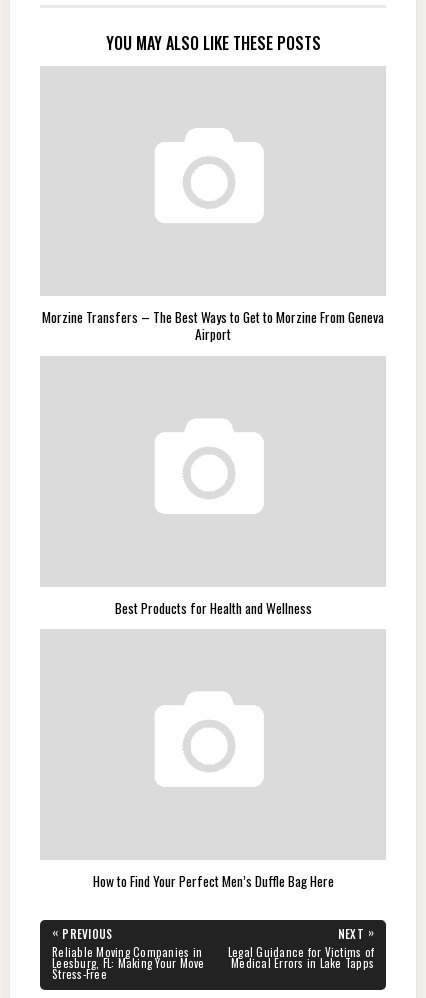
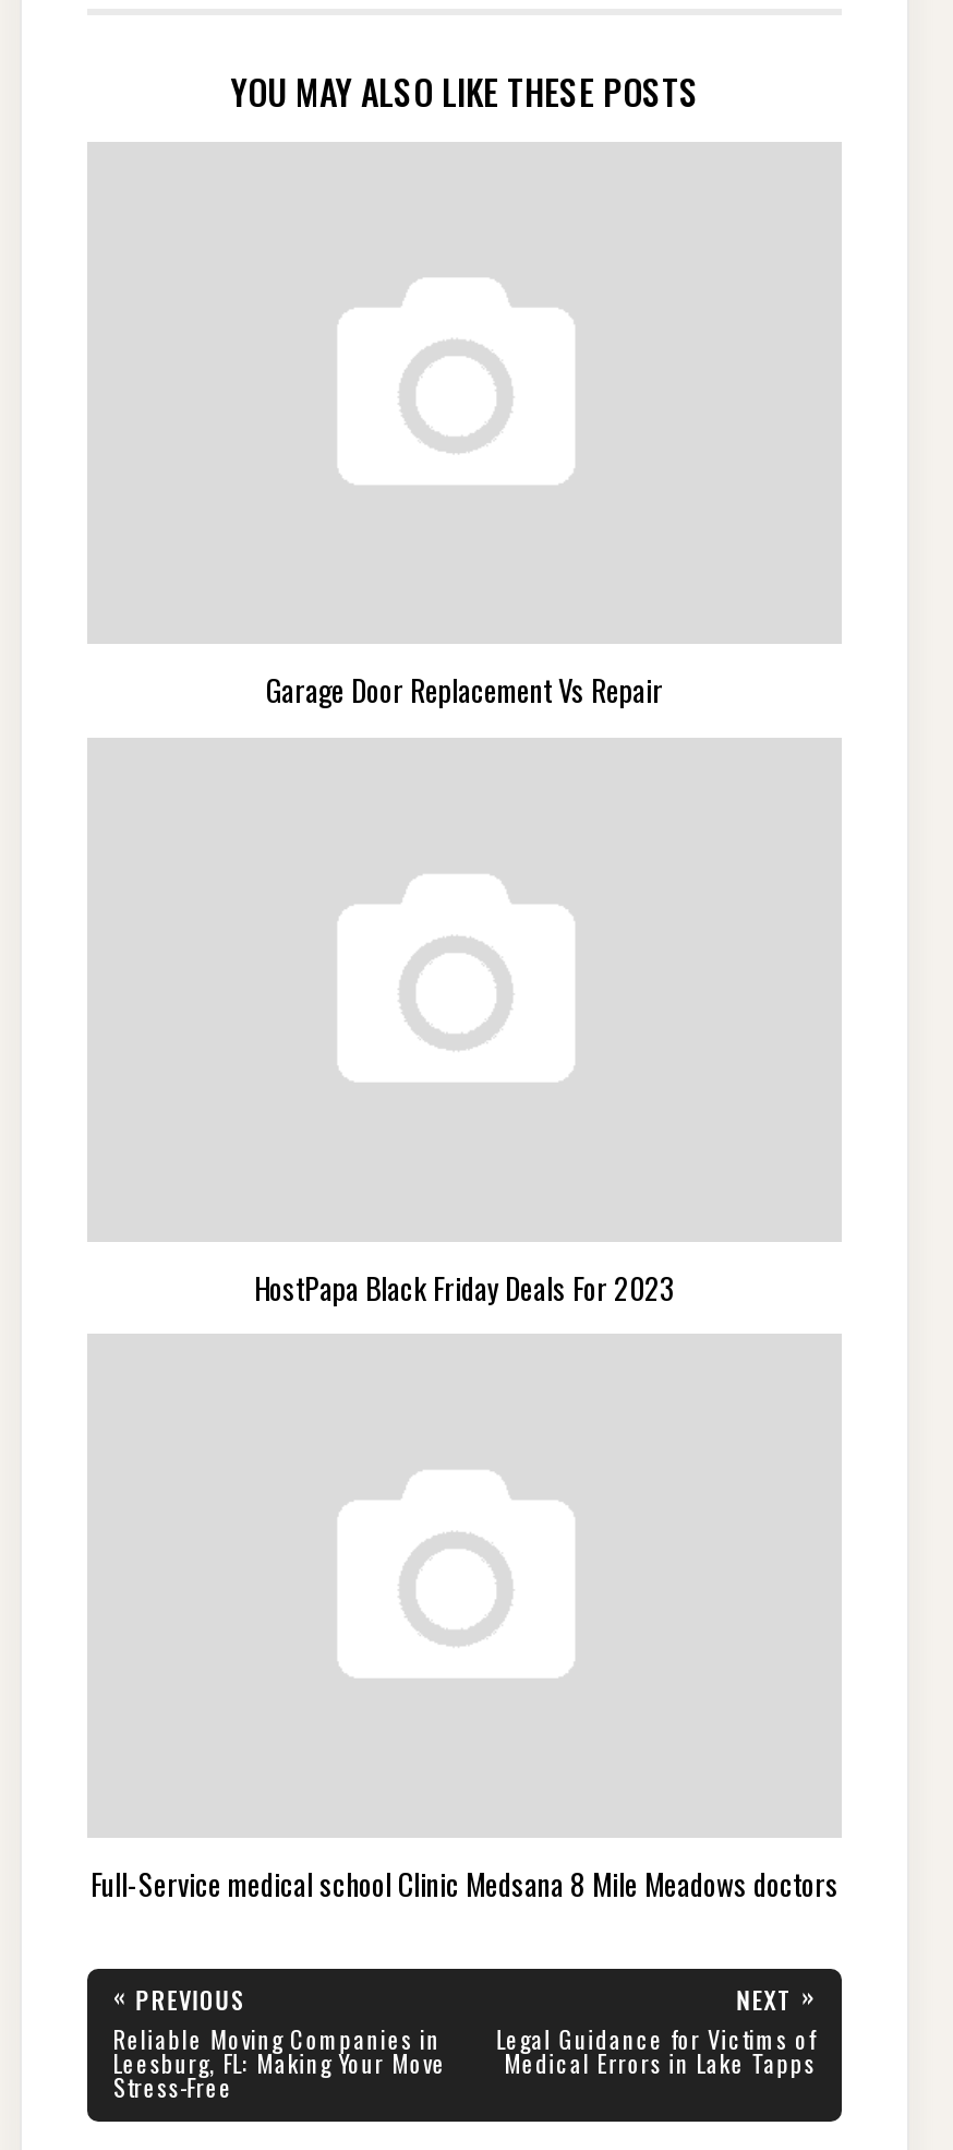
- Morzine Transfers – The Best Ways to Get to Morzine From Geneva
- Airport
+ Garage Door Replacement Vs Repair

- Best Products for Health and Wellness
+ HostPapa Black Friday Deals For 2023

- How to Find Your Perfect Men’s Duffle Bag Here
+ Full-Service medical school Clinic Medsana 8 Mile Meadows doctors
